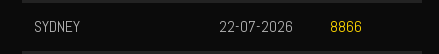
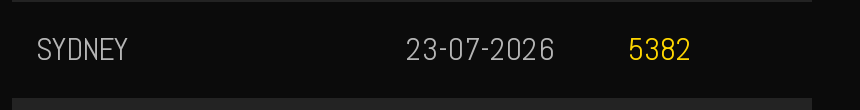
- 22-07-2026
+ 23-07-2026

- 8866
+ 5382
